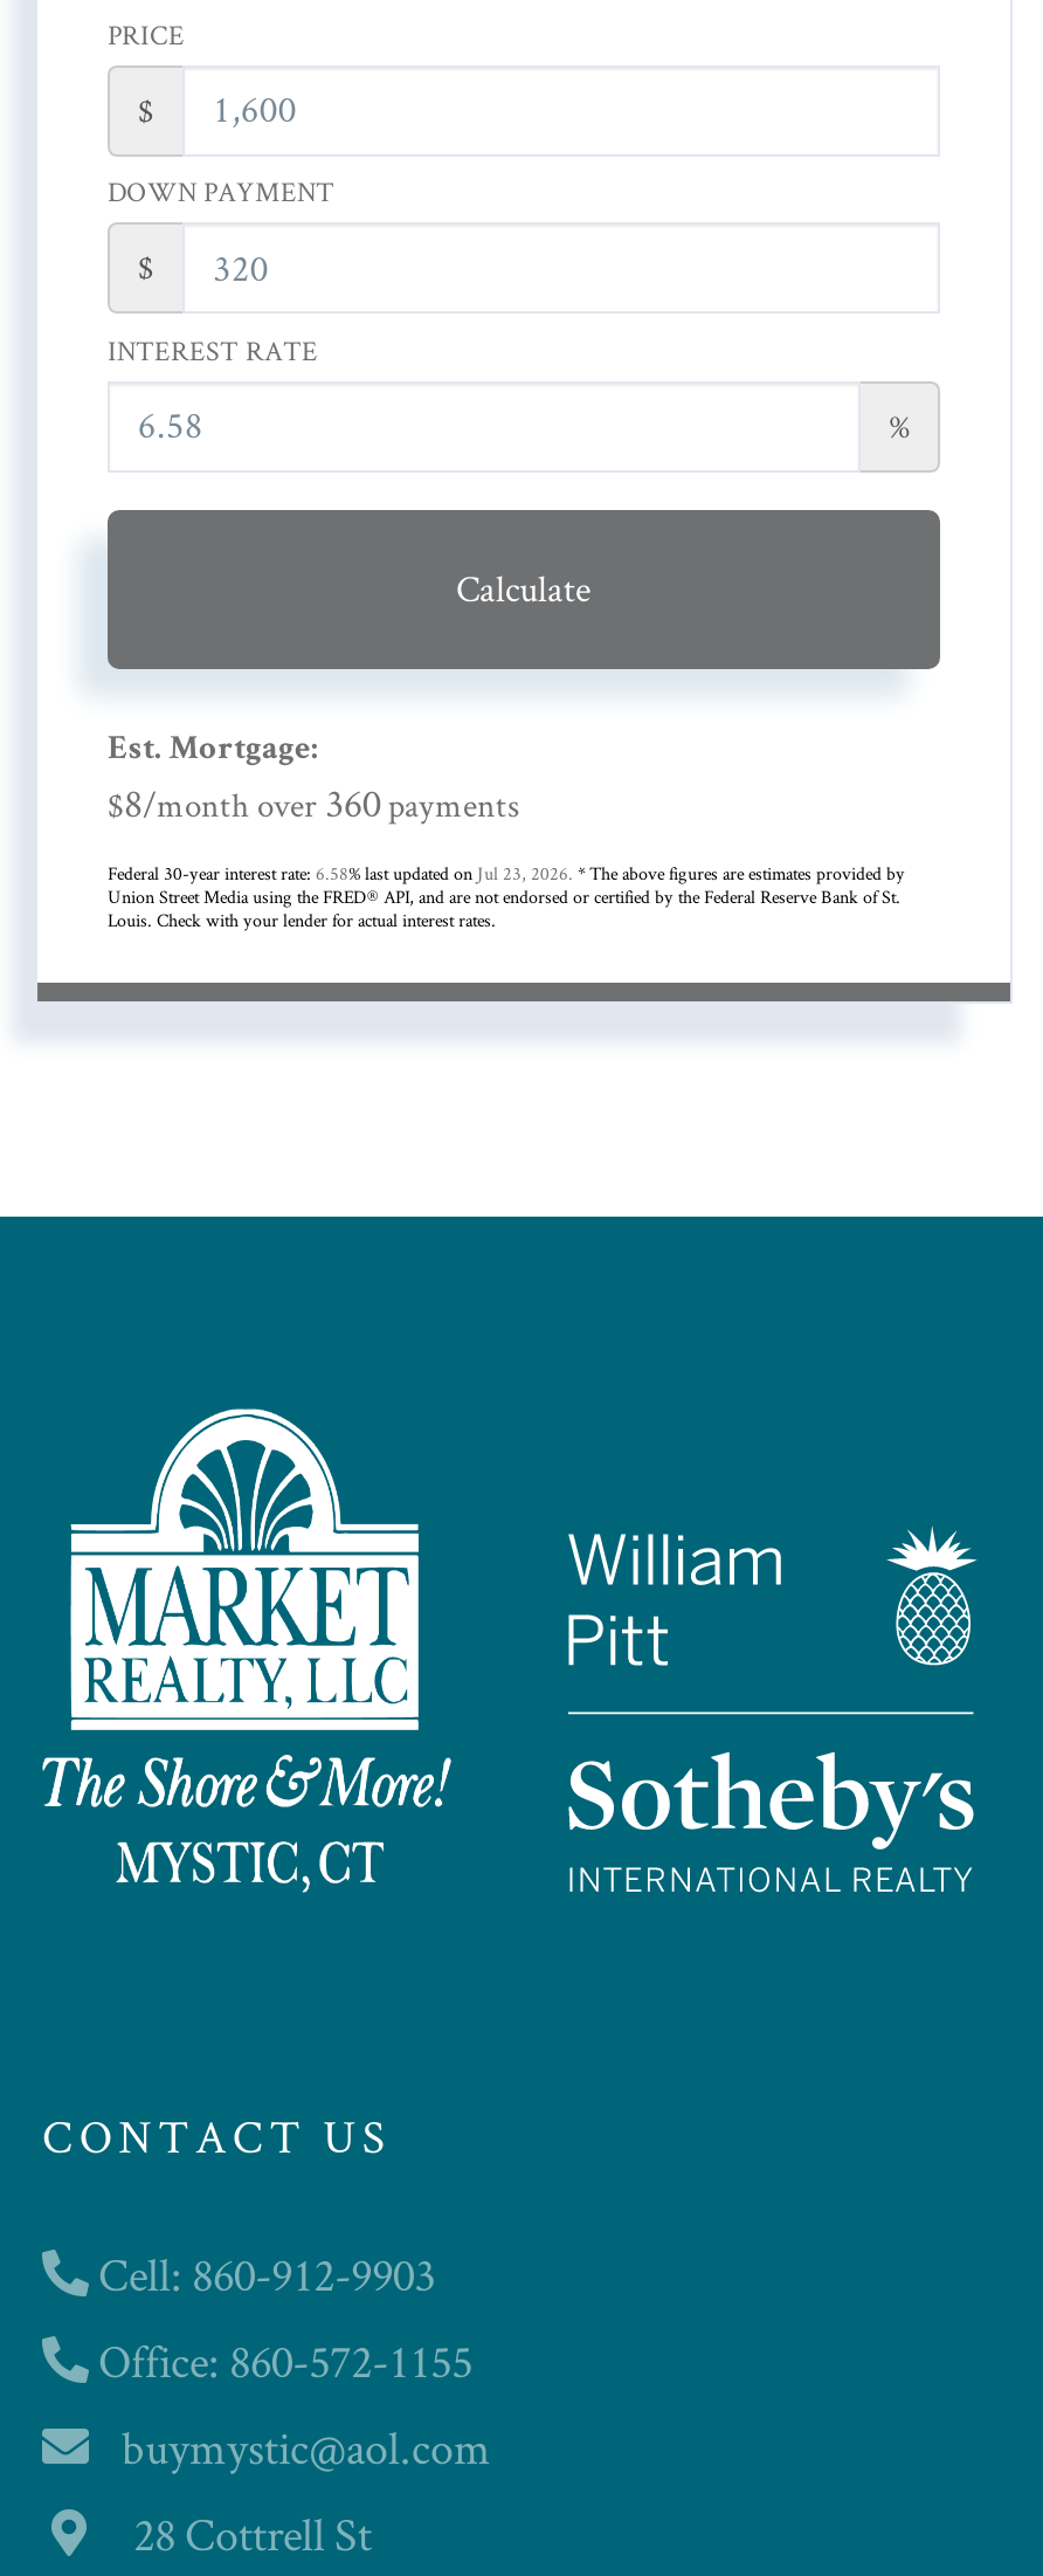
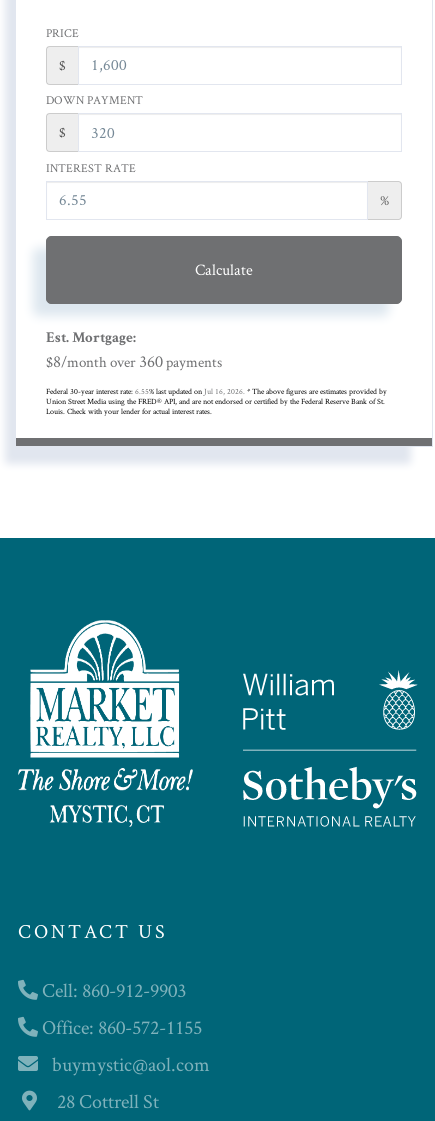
- Federal 30-year interest rate: 6.58% last updated on Jul 23, 2026. * The above figures are estimates provided by
+ Federal 30-year interest rate: 6.55% last updated on Jul 16, 2026. * The above figures are estimates provided by
